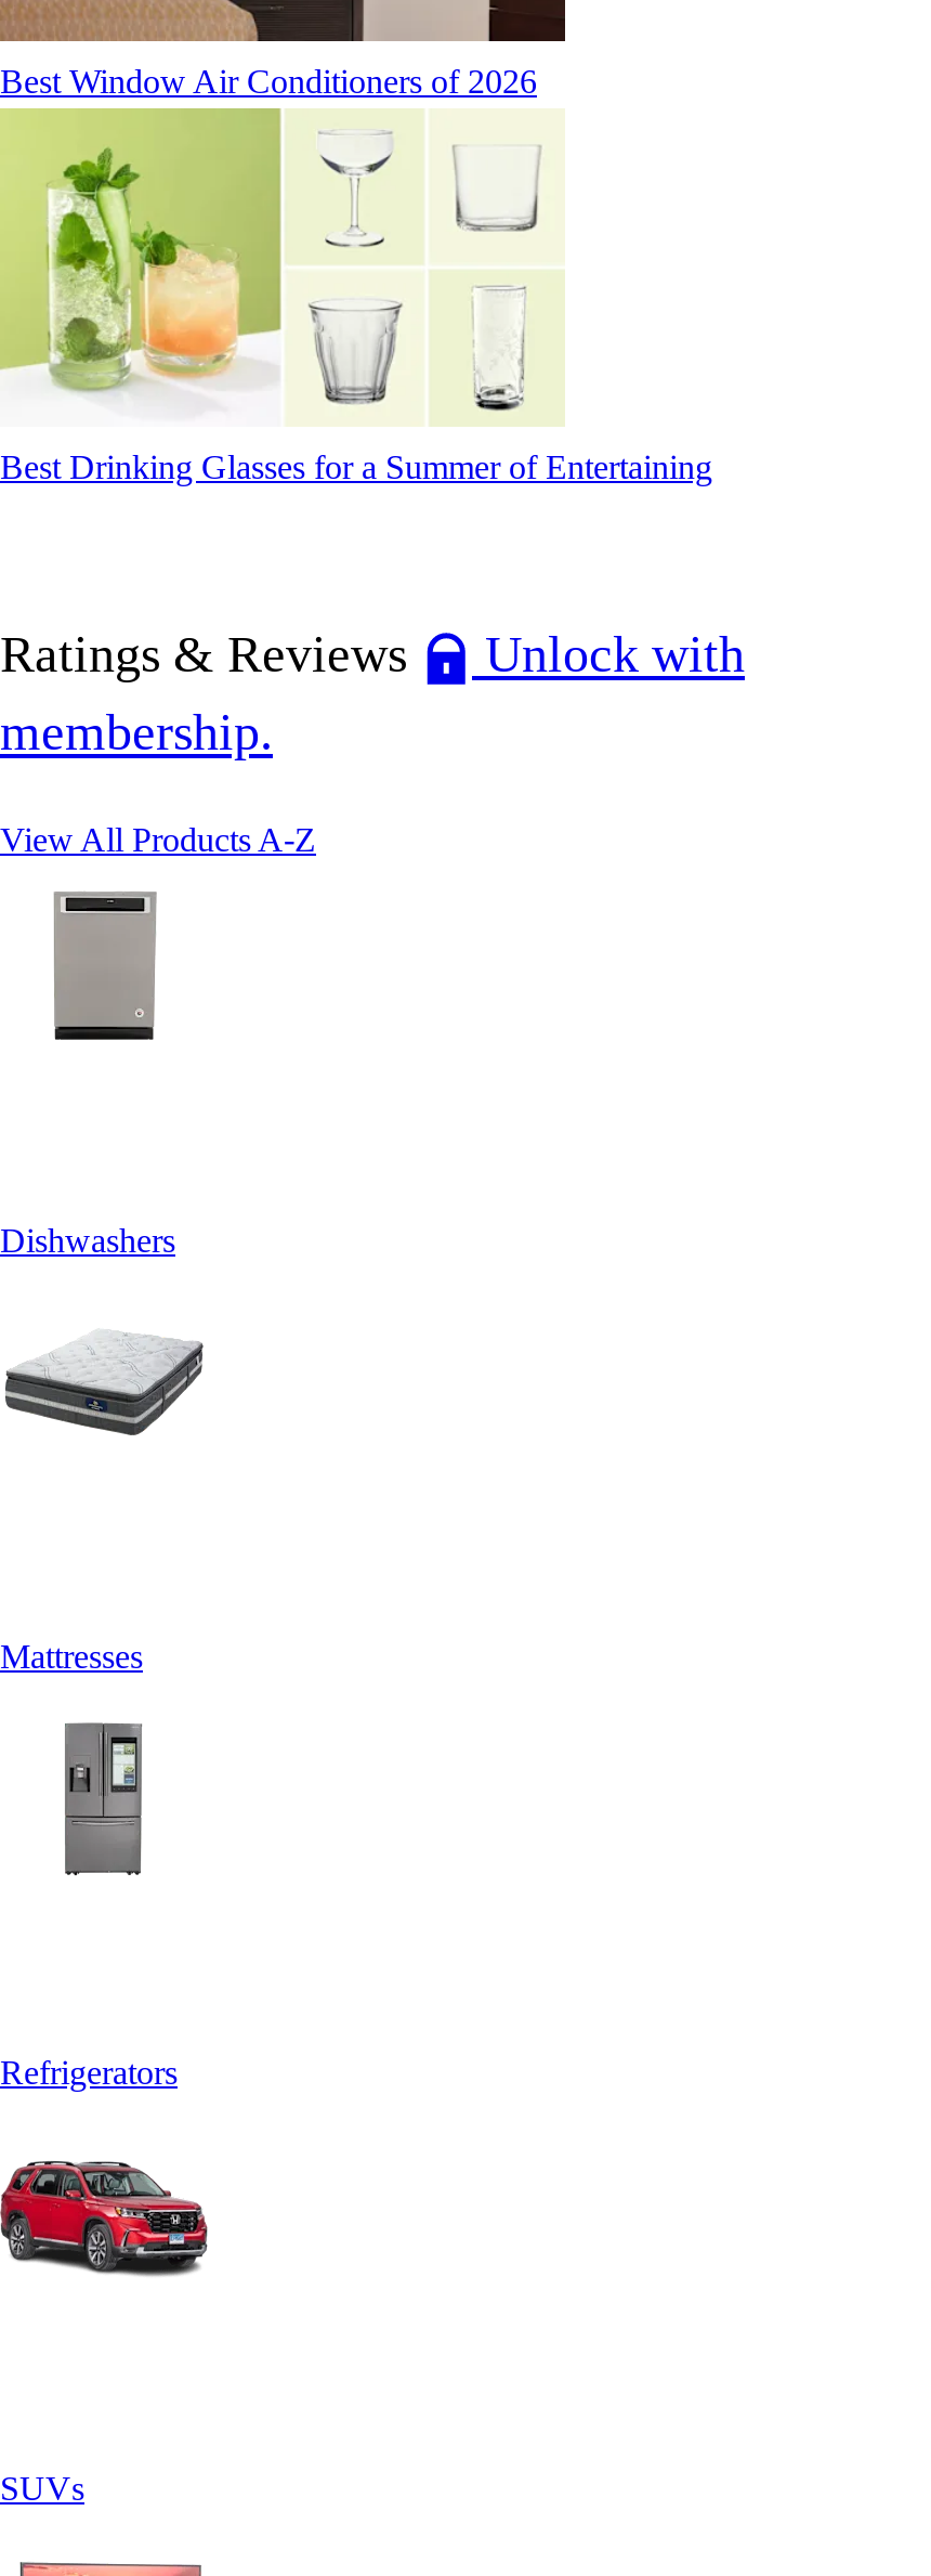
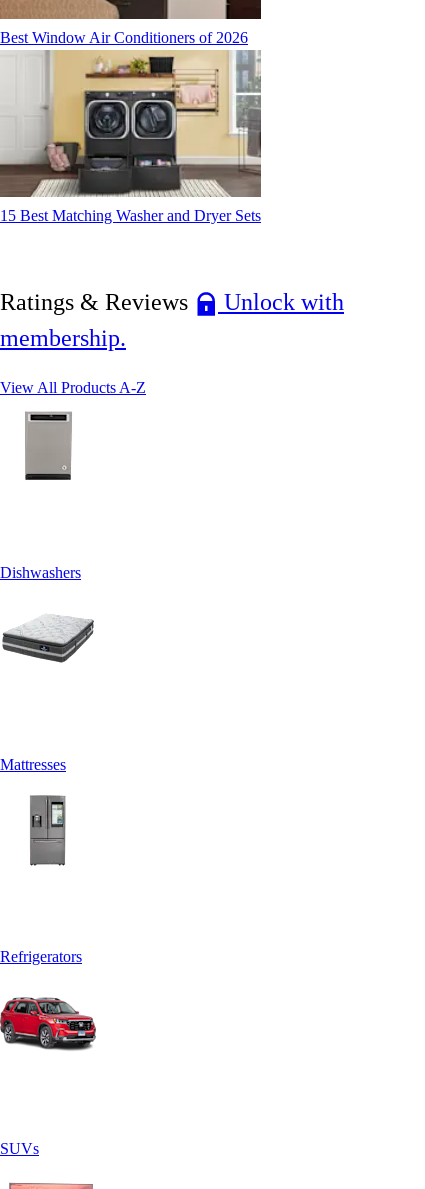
- [image]
- Best Drinking Glasses for a Summer of Entertaining
+ [image]
+ 15 Best Matching Washer and Dryer Sets
